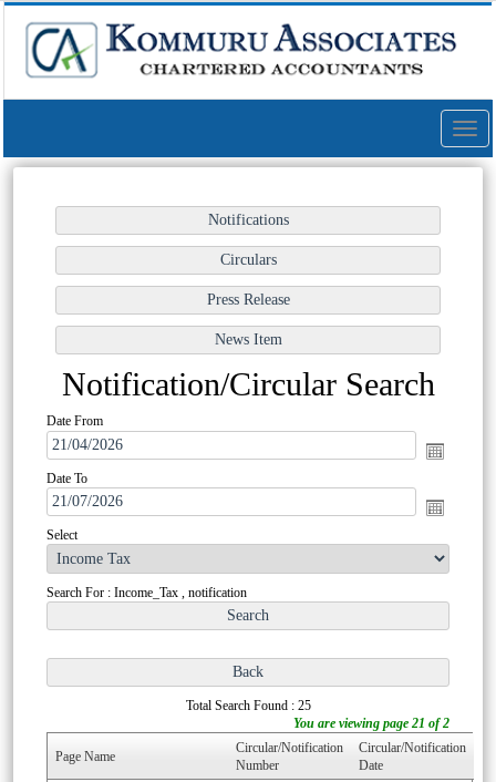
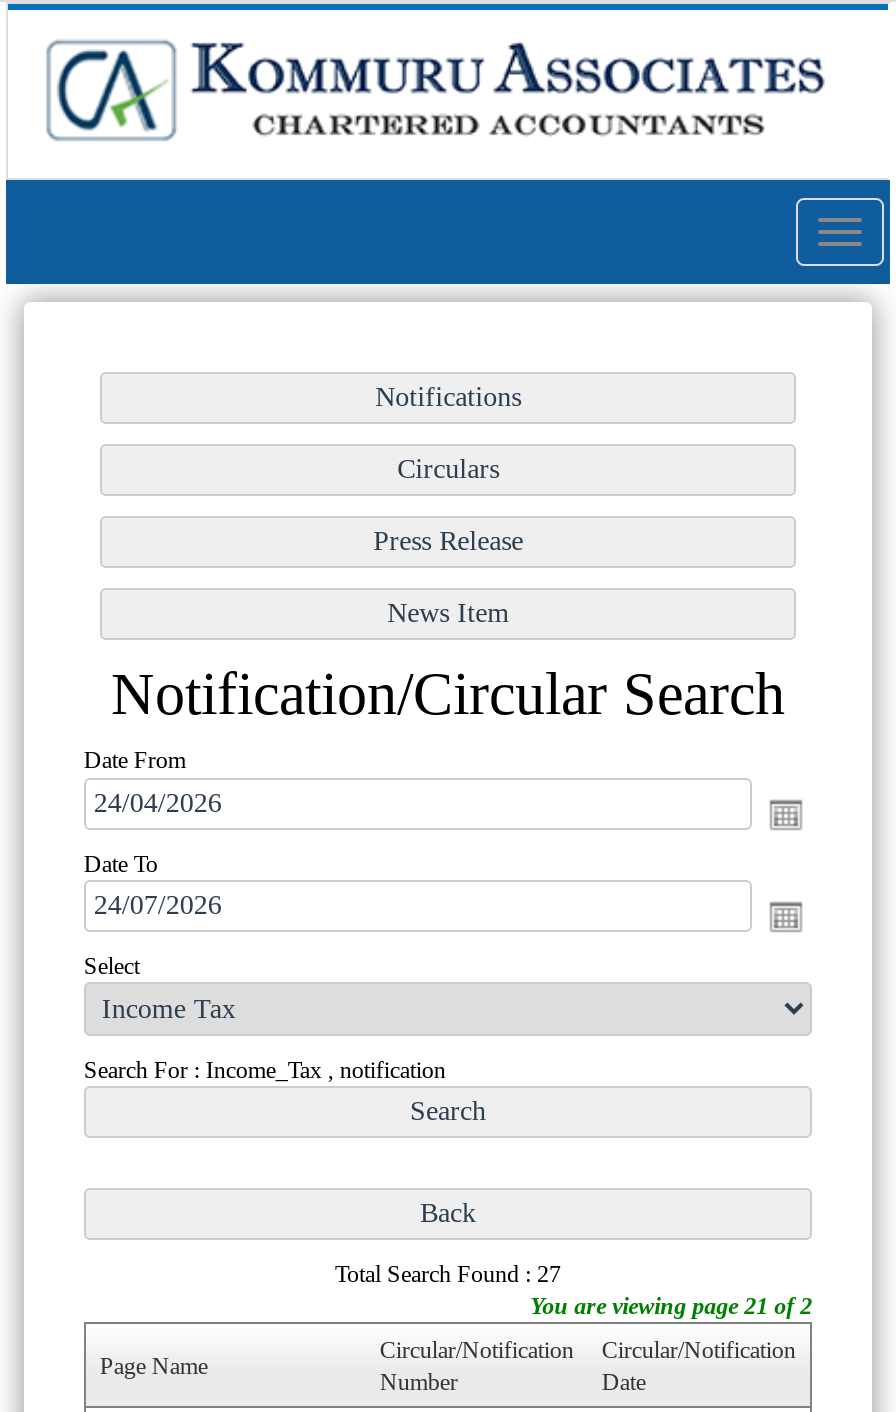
- Total Search Found : 25
+ Total Search Found : 27
